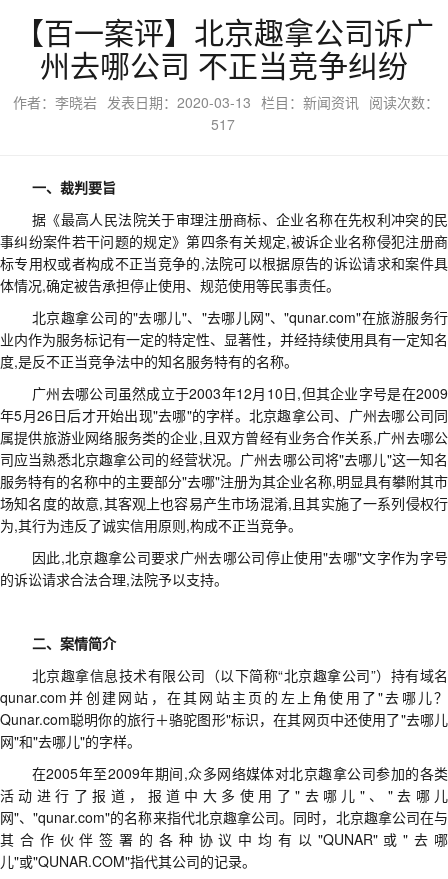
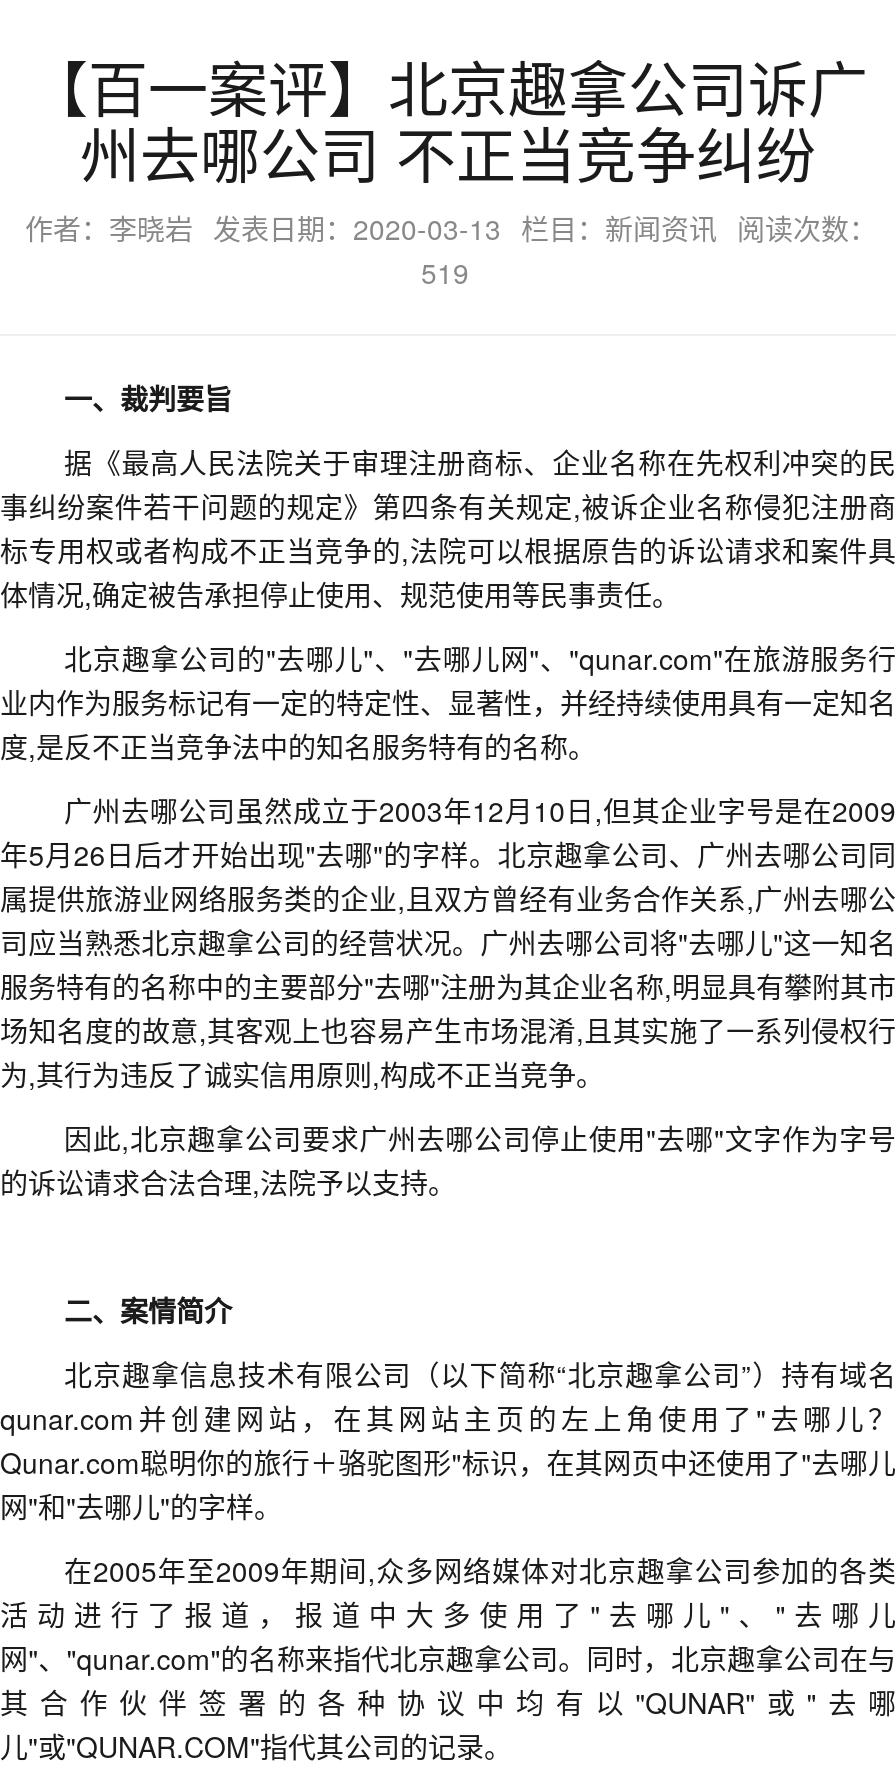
- 517
+ 519
